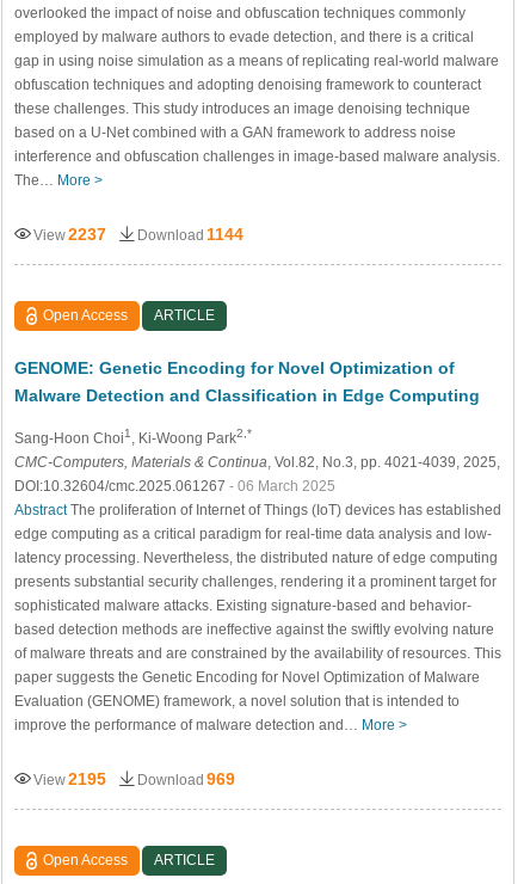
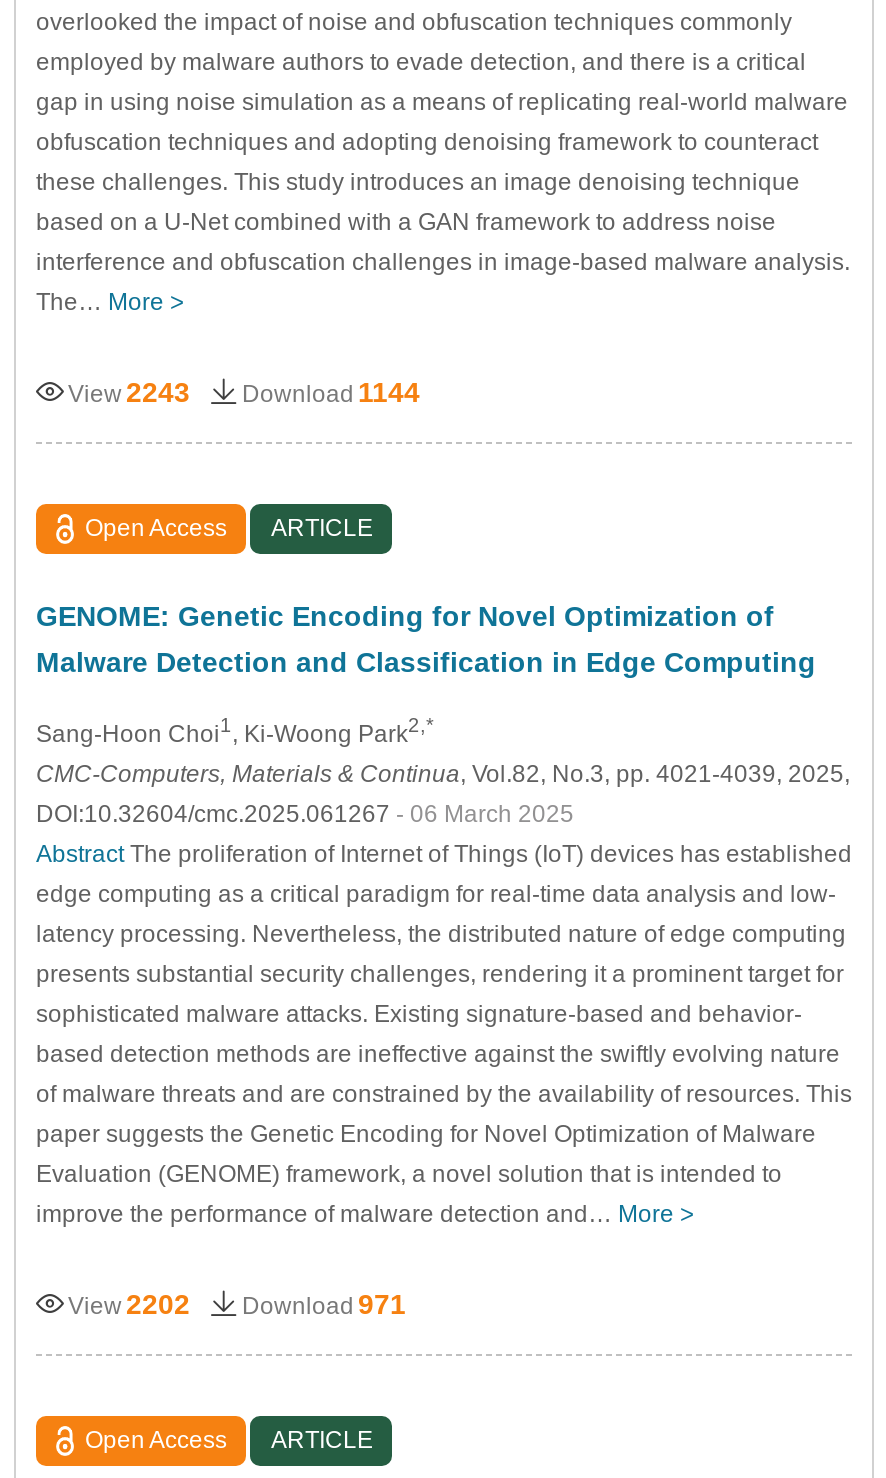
- View 2237 Download 1144
+ View 2243 Download 1144

- View 2195
+ View 2202

- Download 969
+ Download 971
